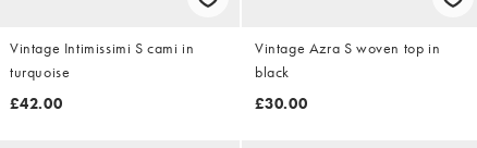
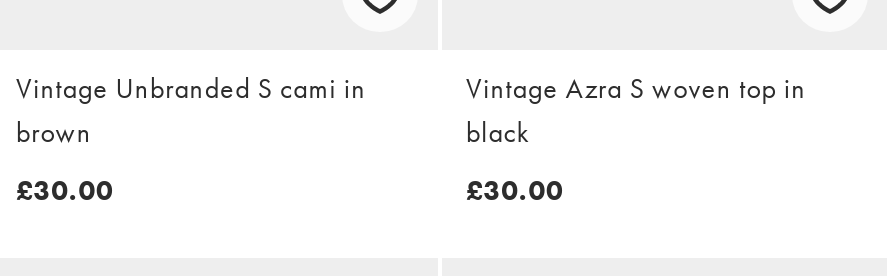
- Vintage Intimissimi S cami in
- turquoise
+ Vintage Unbranded S cami in
+ brown

- £42.00
+ £30.00
